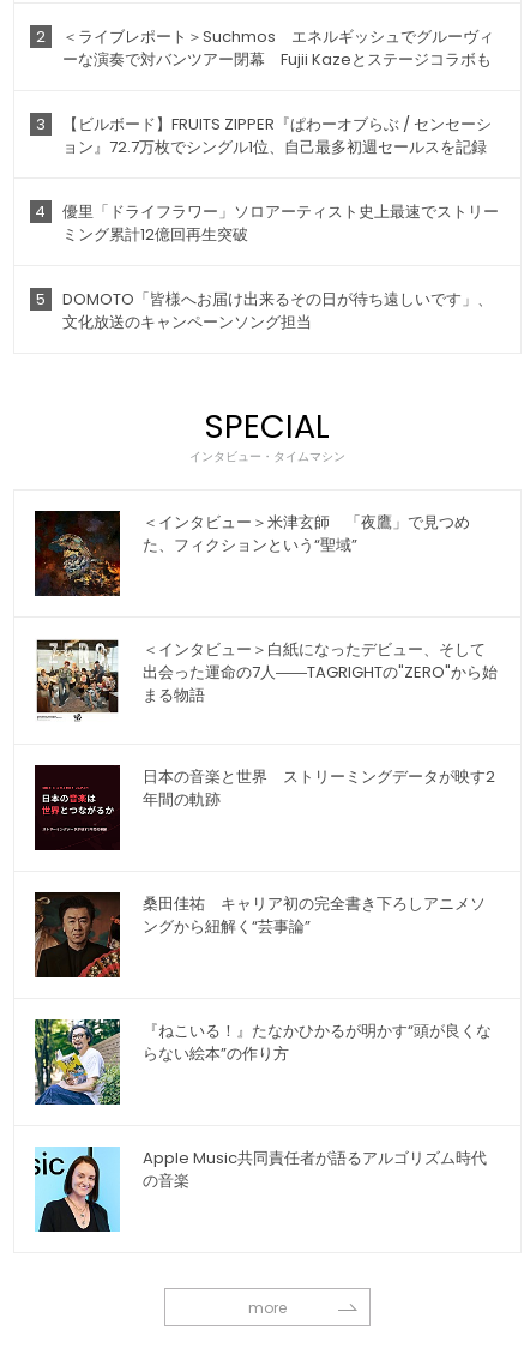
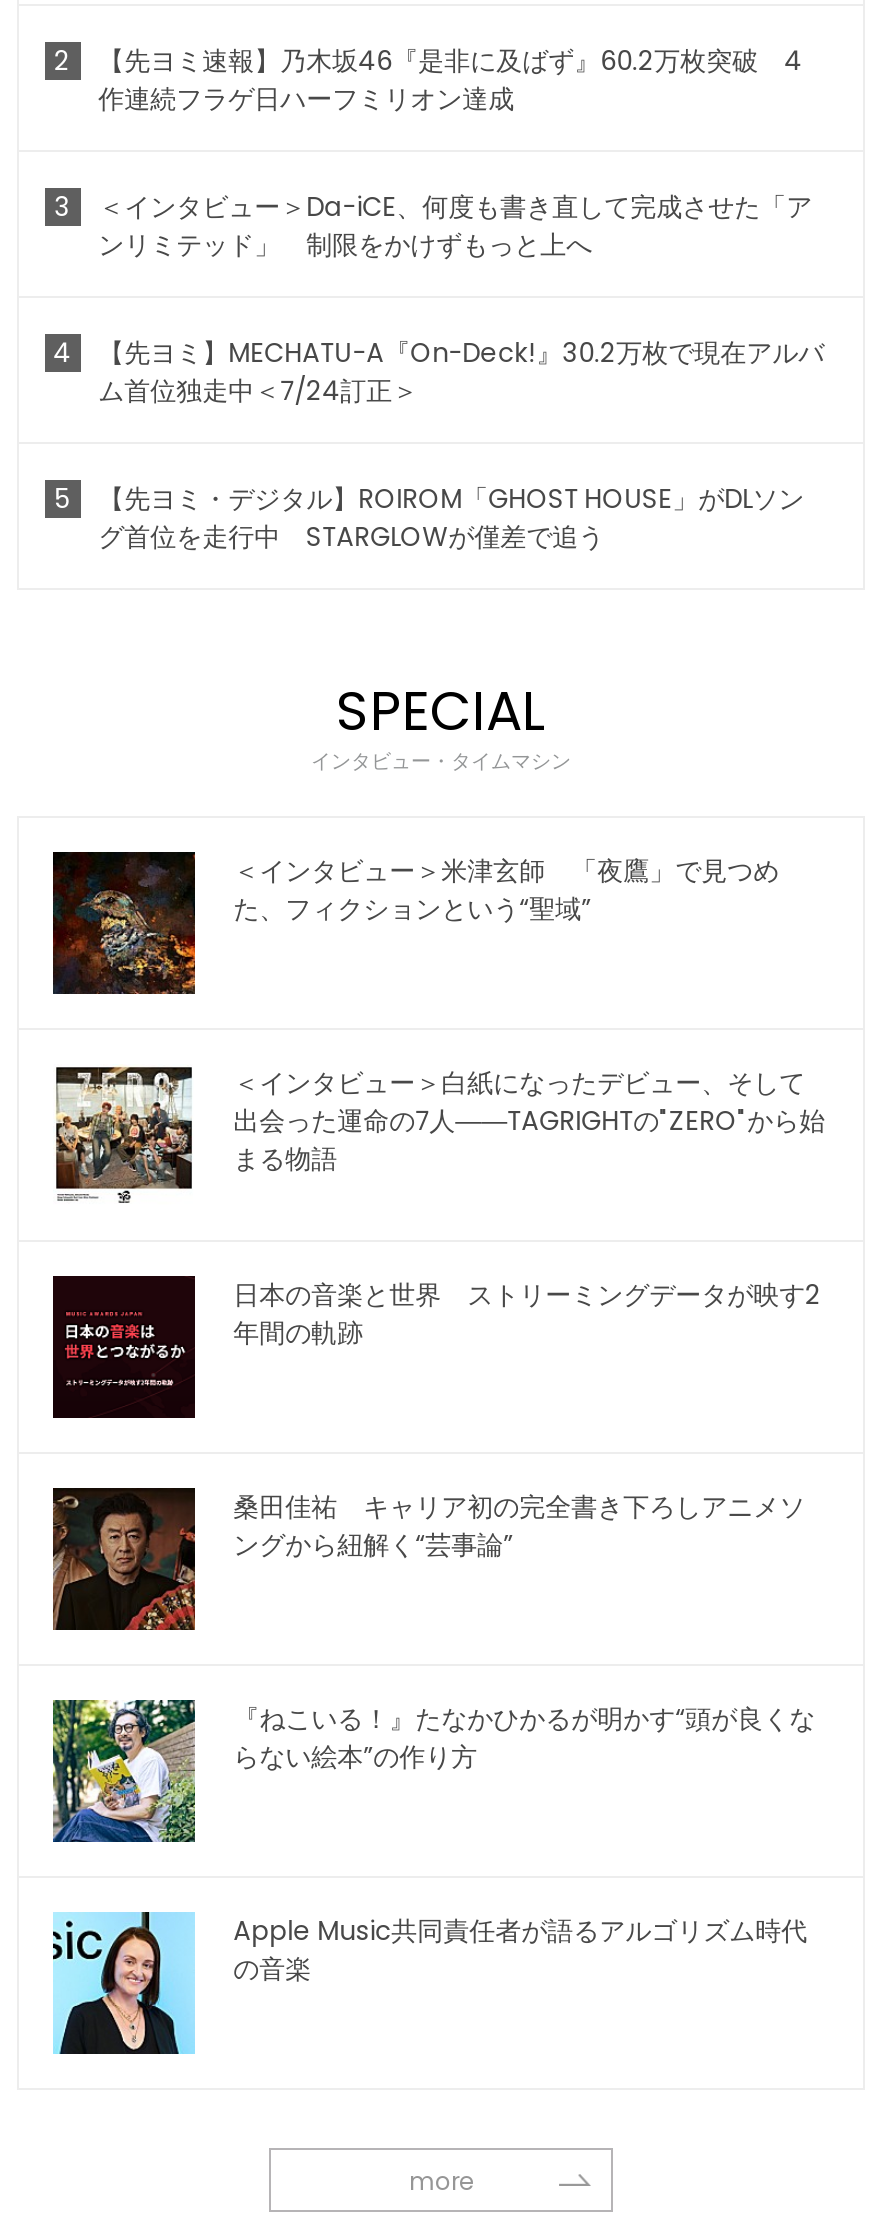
- ＜ライブレポート＞Suchmos エネルギッシュでグルーヴィ
- ーな演奏で対バンツアー閉幕 Fujii Kazeとステージコラボも
+ 【先ヨミ速報】乃木坂46『是非に及ばず』60.2万枚突破 4
+ 作連続フラゲ日ハーフミリオン達成

- 【ビルボード】FRUITS ZIPPER『ぱわーオブらぶ / センセーシ
- ョン』72.7万枚でシングル1位、自己最多初週セールスを記録
+ ＜インタビュー＞Da-iCE、何度も書き直して完成させた「ア
+ ンリミテッド」 制限をかけずもっと上へ

- 優里「ドライフラワー」ソロアーティスト史上最速でストリー
- ミング累計12億回再生突破
+ 【先ヨミ】MECHATU-A『On-Deck!』30.2万枚で現在アルバ
+ ム首位独走中＜7/24訂正＞

- DOMOTO「皆様へお届け出来るその日が待ち遠しいです」、
- 文化放送のキャンペーンソング担当
+ 【先ヨミ・デジタル】ROIROM「GHOST HOUSE」がDLソン
+ グ首位を走行中 STARGLOWが僅差で追う
